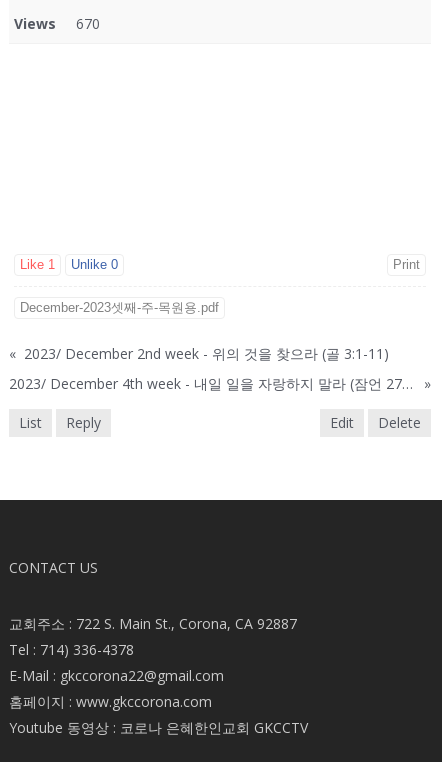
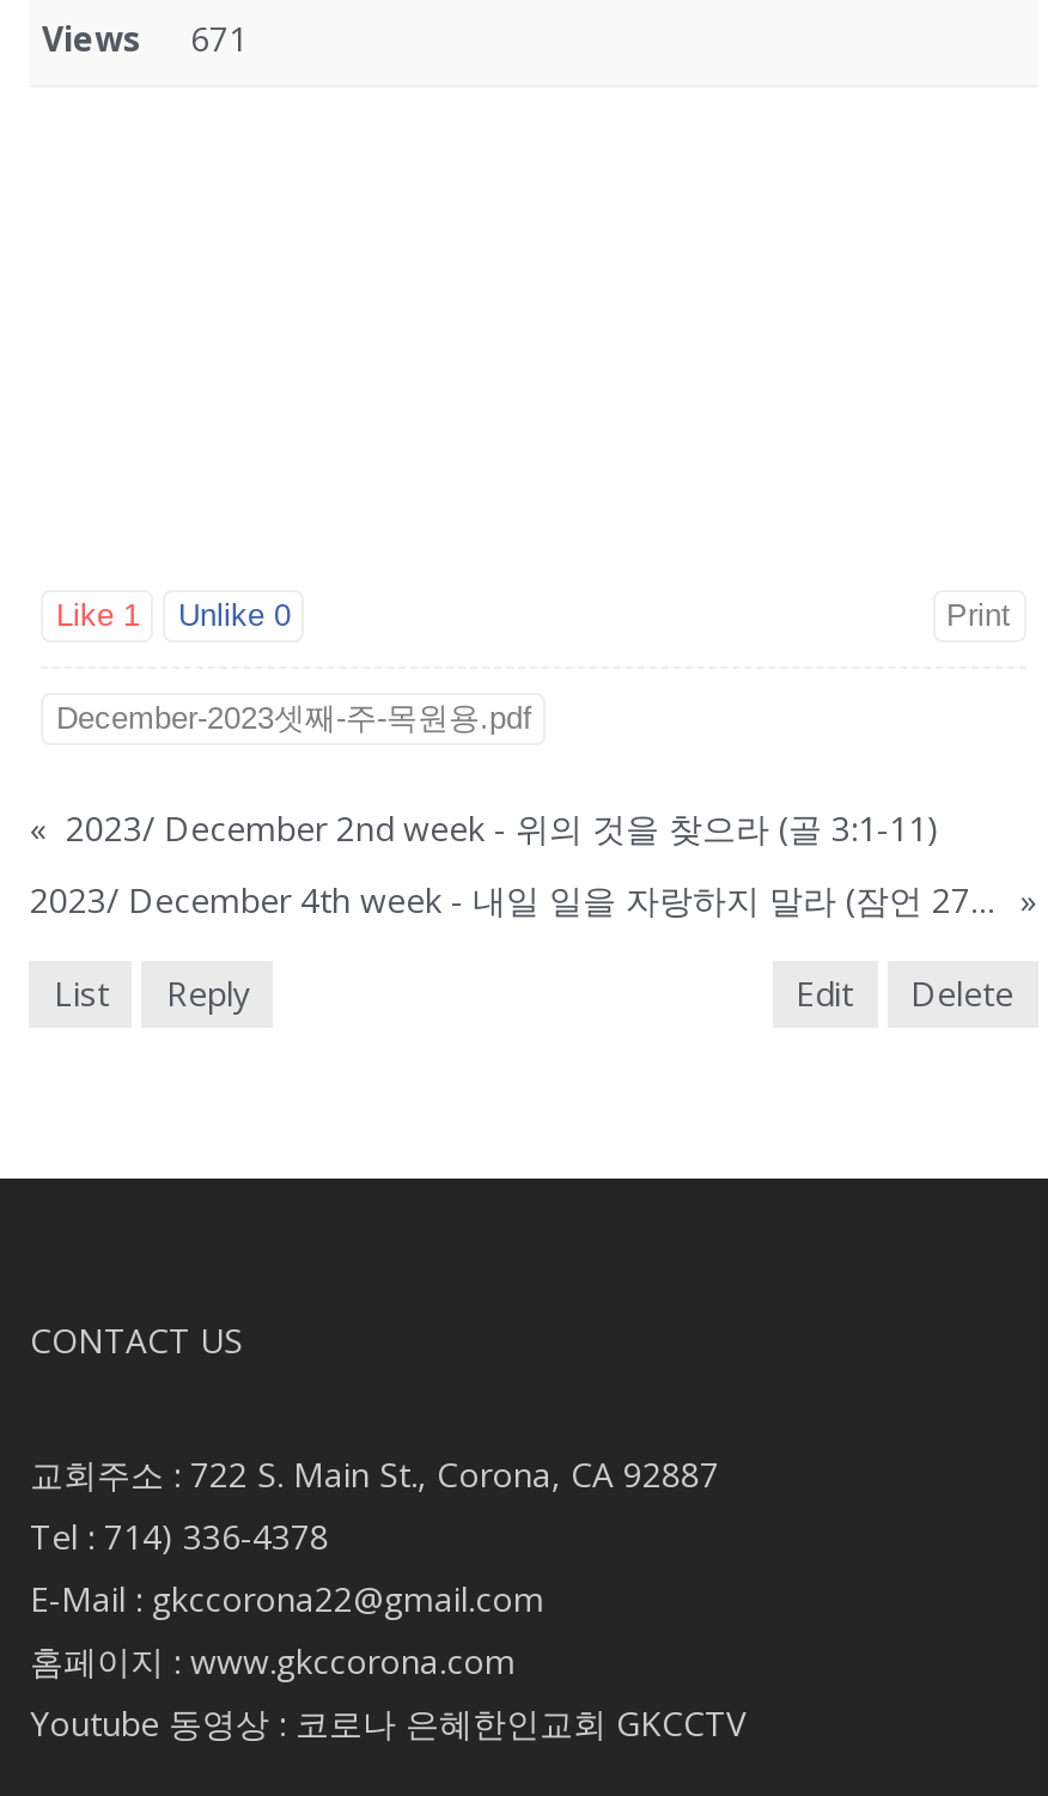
- Views 670
+ Views 671
